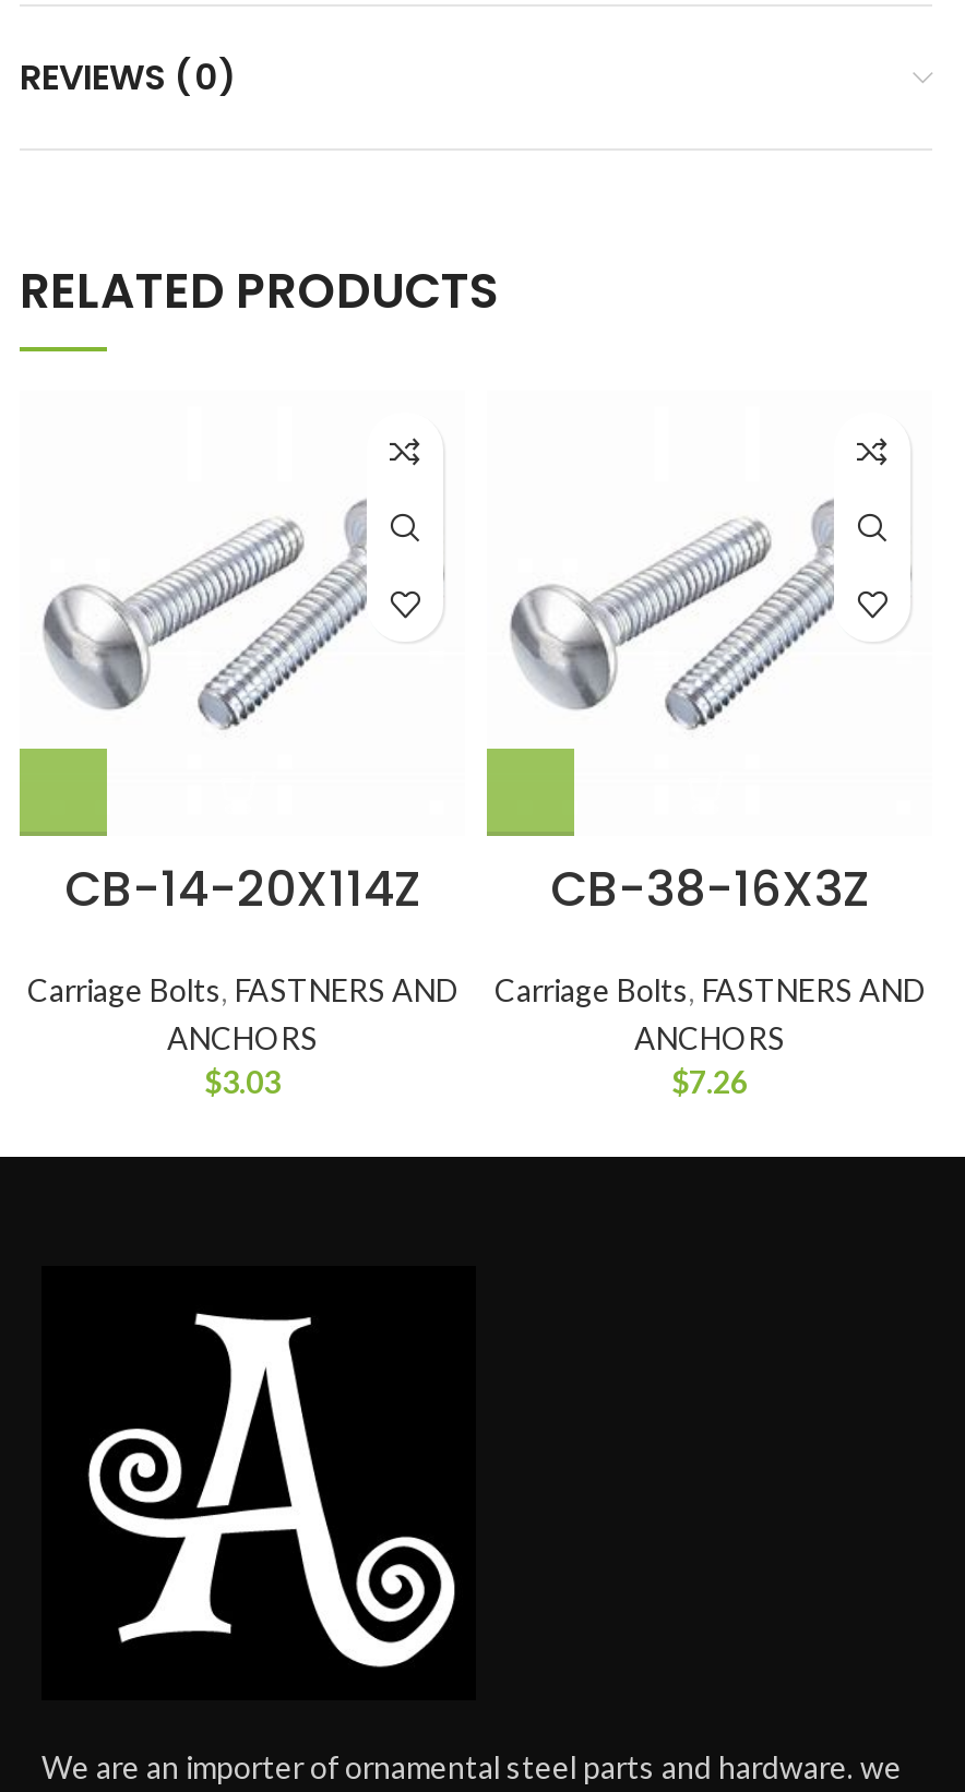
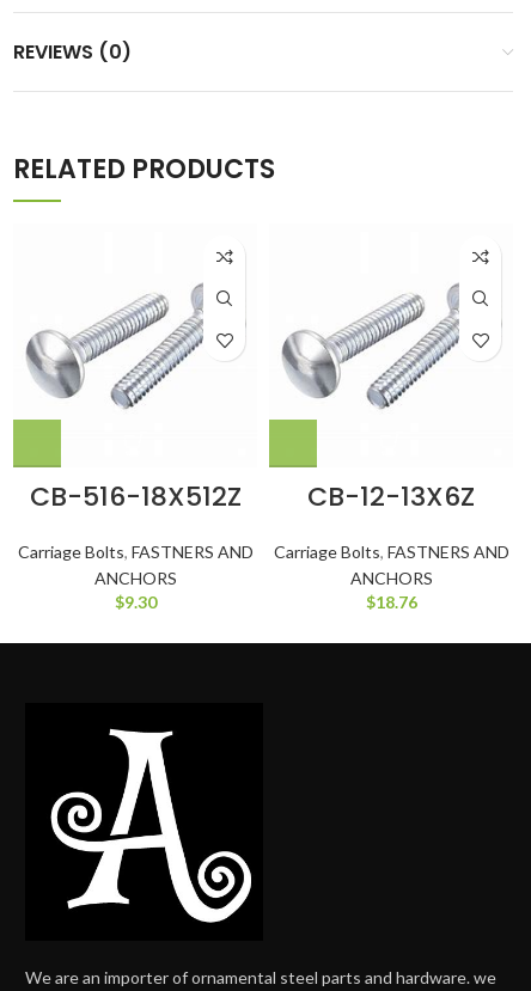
- CB-14-20X114Z
+ CB-516-18X512Z

- CB-38-16X3Z
+ CB-12-13X6Z

- $3.03
+ $9.30

- $7.26
+ $18.76
